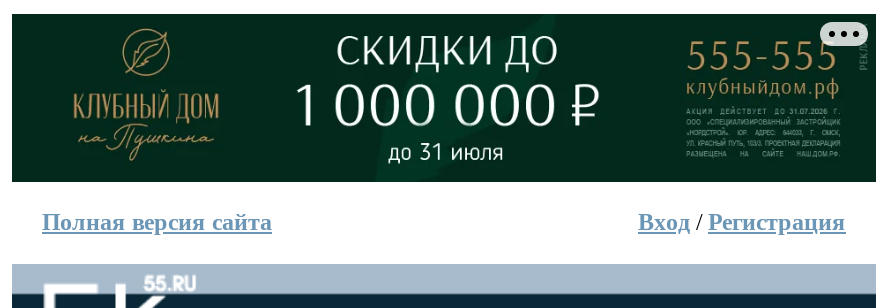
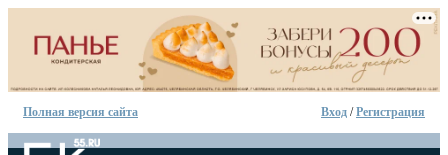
- [image]
+ [image]
